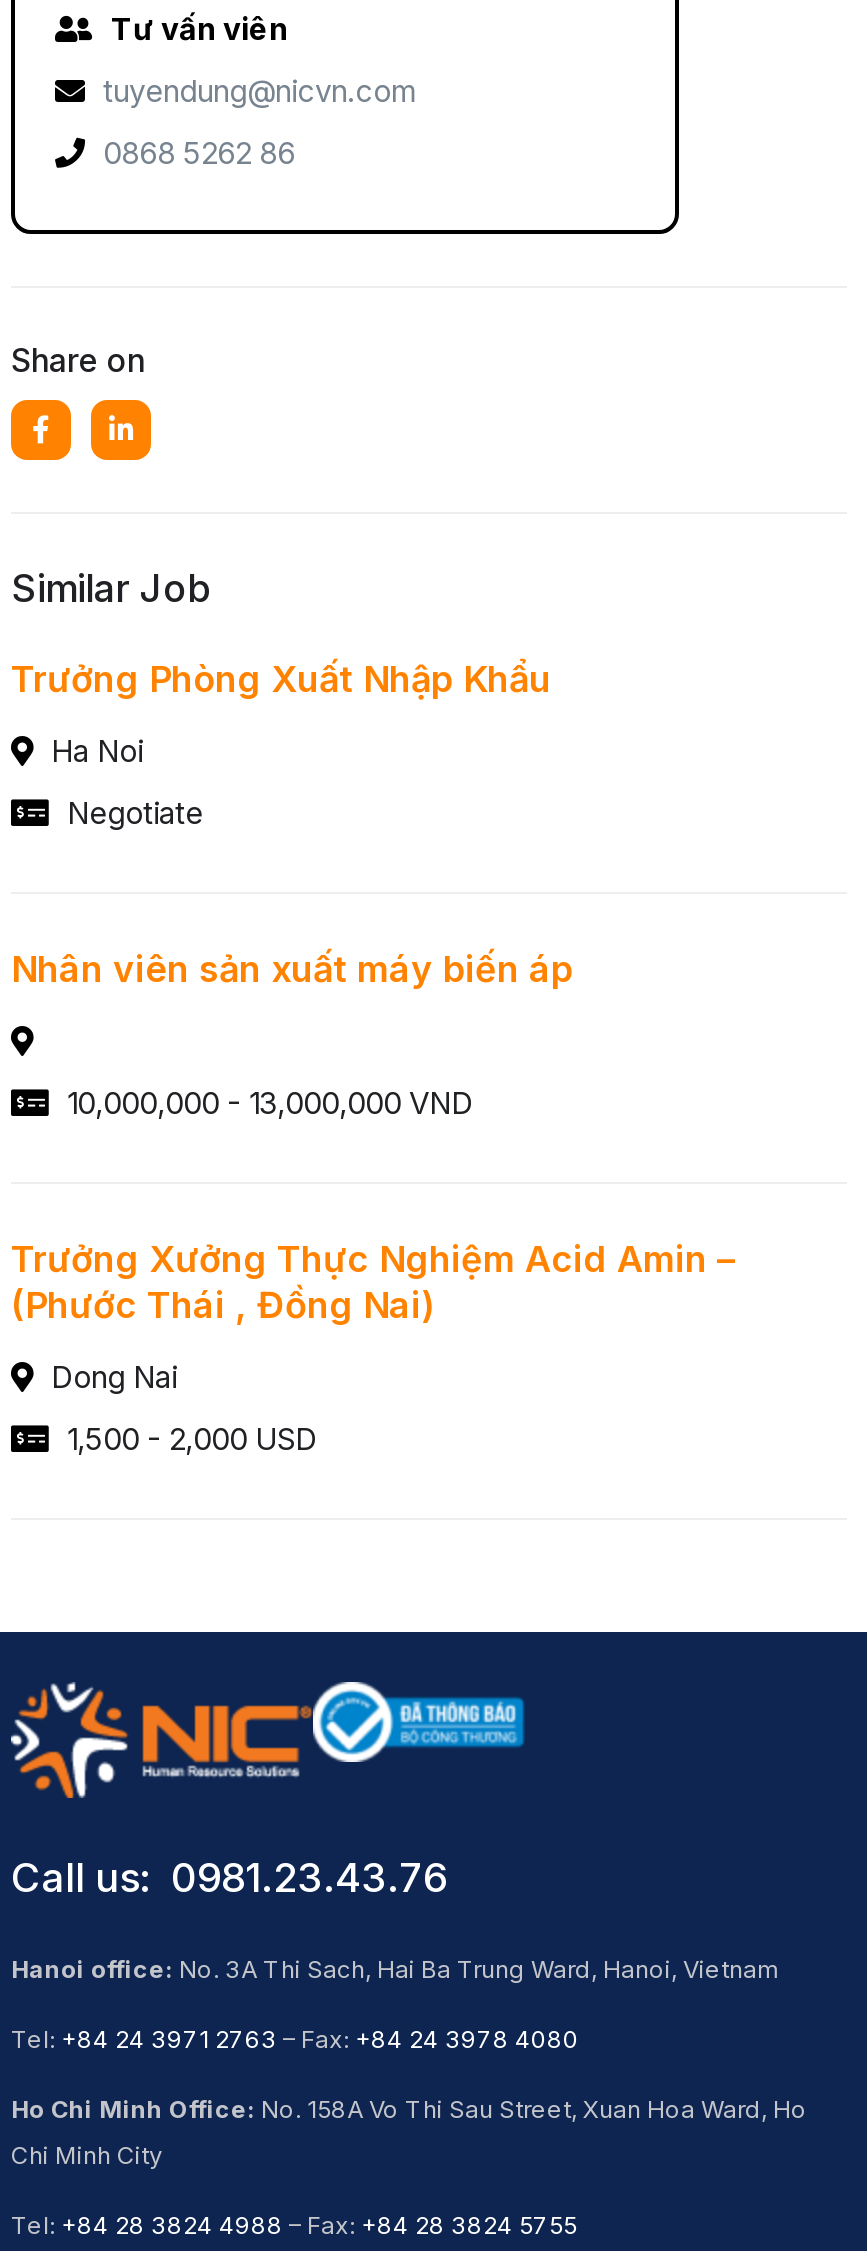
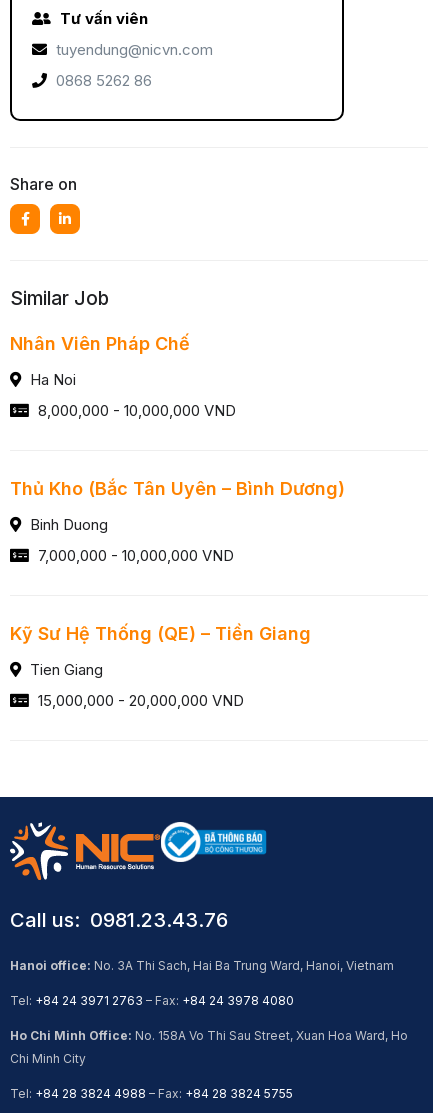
- Trưởng Phòng Xuất Nhập Khẩu
+ Nhân Viên Pháp Chế

- Negotiate
+ 8,000,000 - 10,000,000 VND

- Nhân viên sản xuất máy biến áp
- 10,000,000 - 13,000,000 VND
+ Thủ Kho (Bắc Tân Uyên – Bình Dương)
+ Binh Duong
+ 7,000,000 - 10,000,000 VND

- Trưởng Xưởng Thực Nghiệm Acid Amin –
- (Phước Thái , Đồng Nai)
- Dong Nai
- 1,500 - 2,000 USD
+ Kỹ Sư Hệ Thống (QE) – Tiền Giang
+ Tien Giang
+ 15,000,000 - 20,000,000 VND
